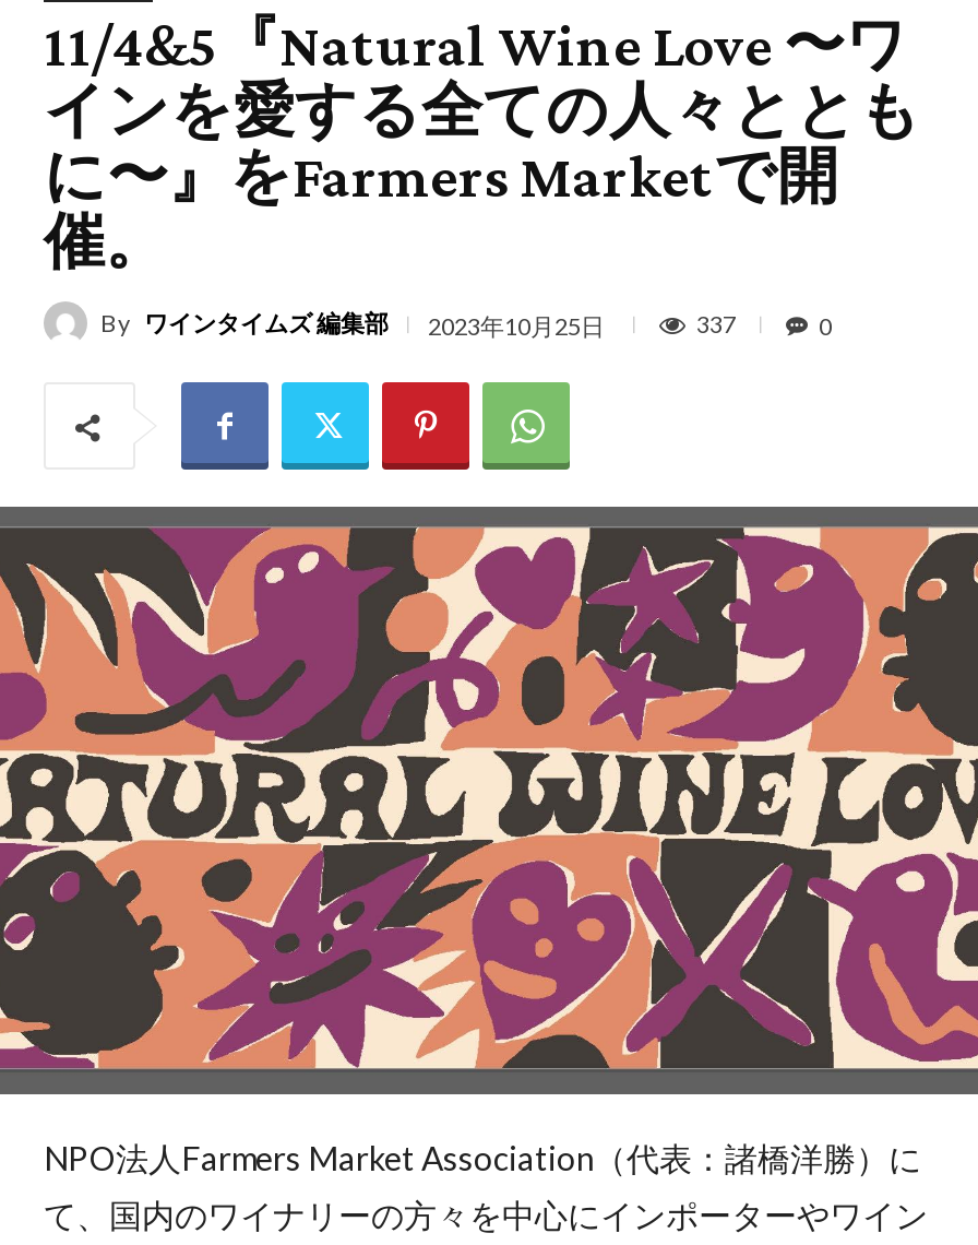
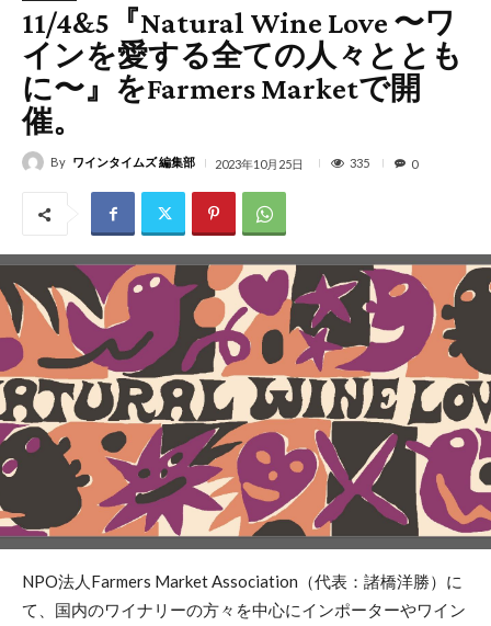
- 337
+ 335
